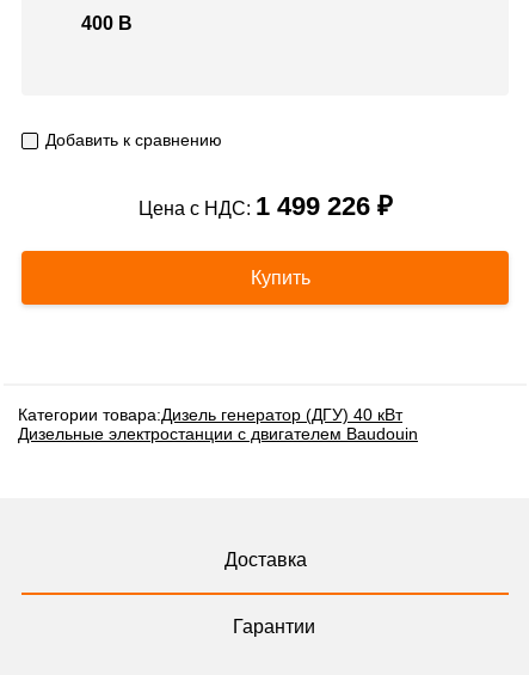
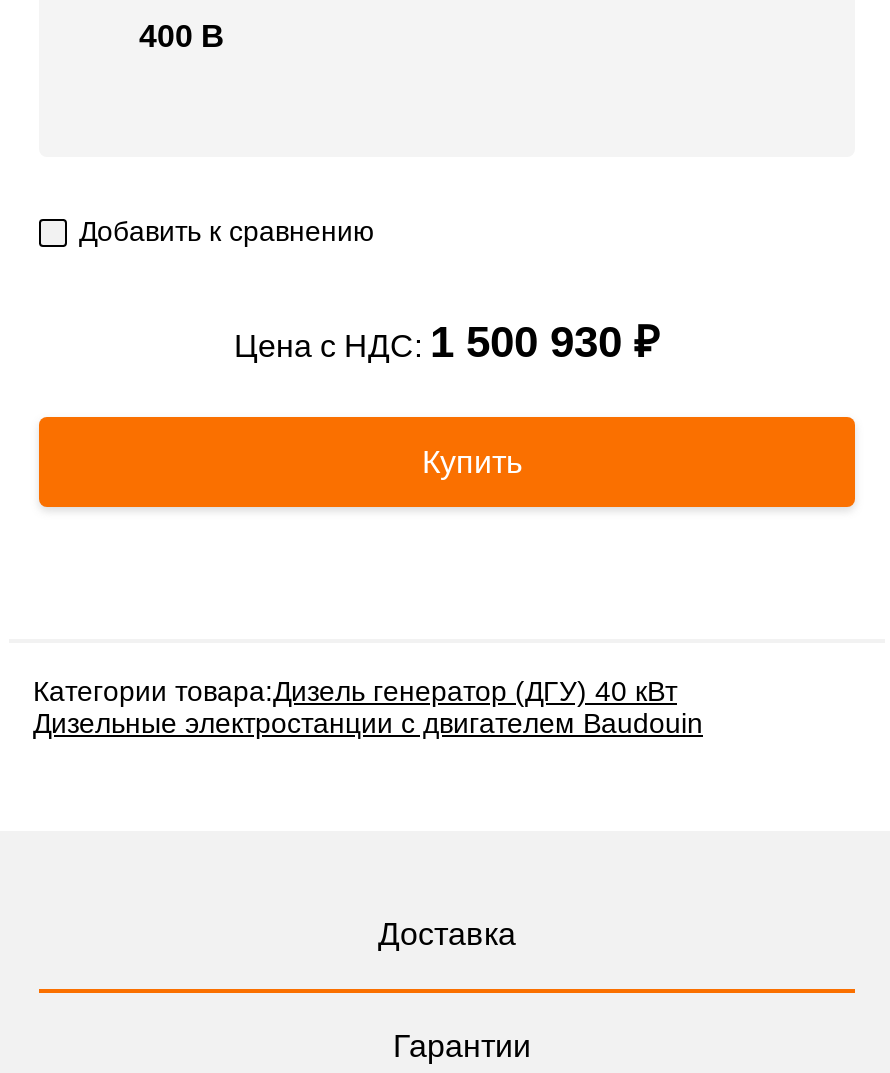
- Цена с НДС: 1 499 226 ₽
+ Цена с НДС: 1 500 930 ₽
